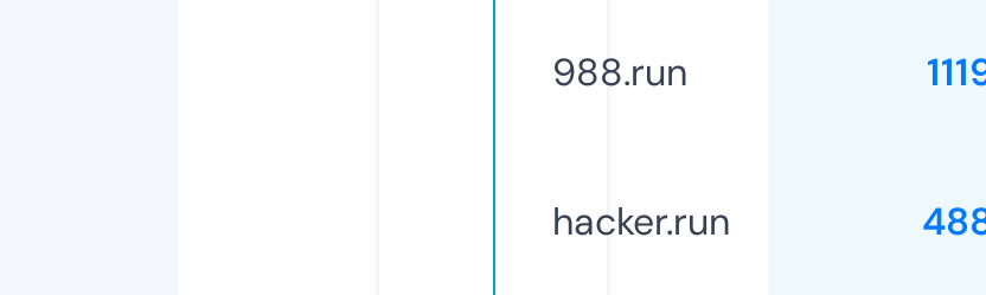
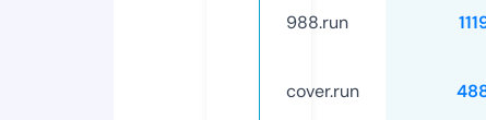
- hacker.run
+ cover.run
